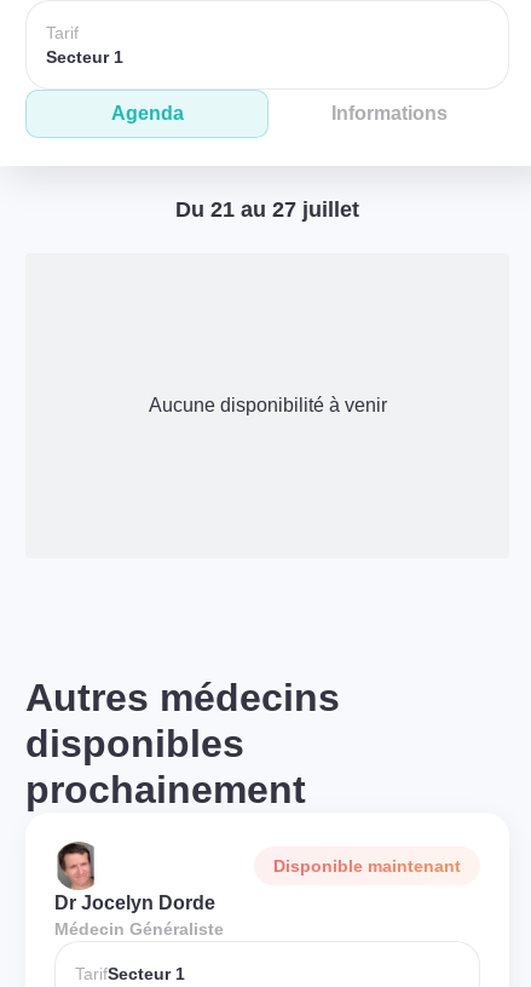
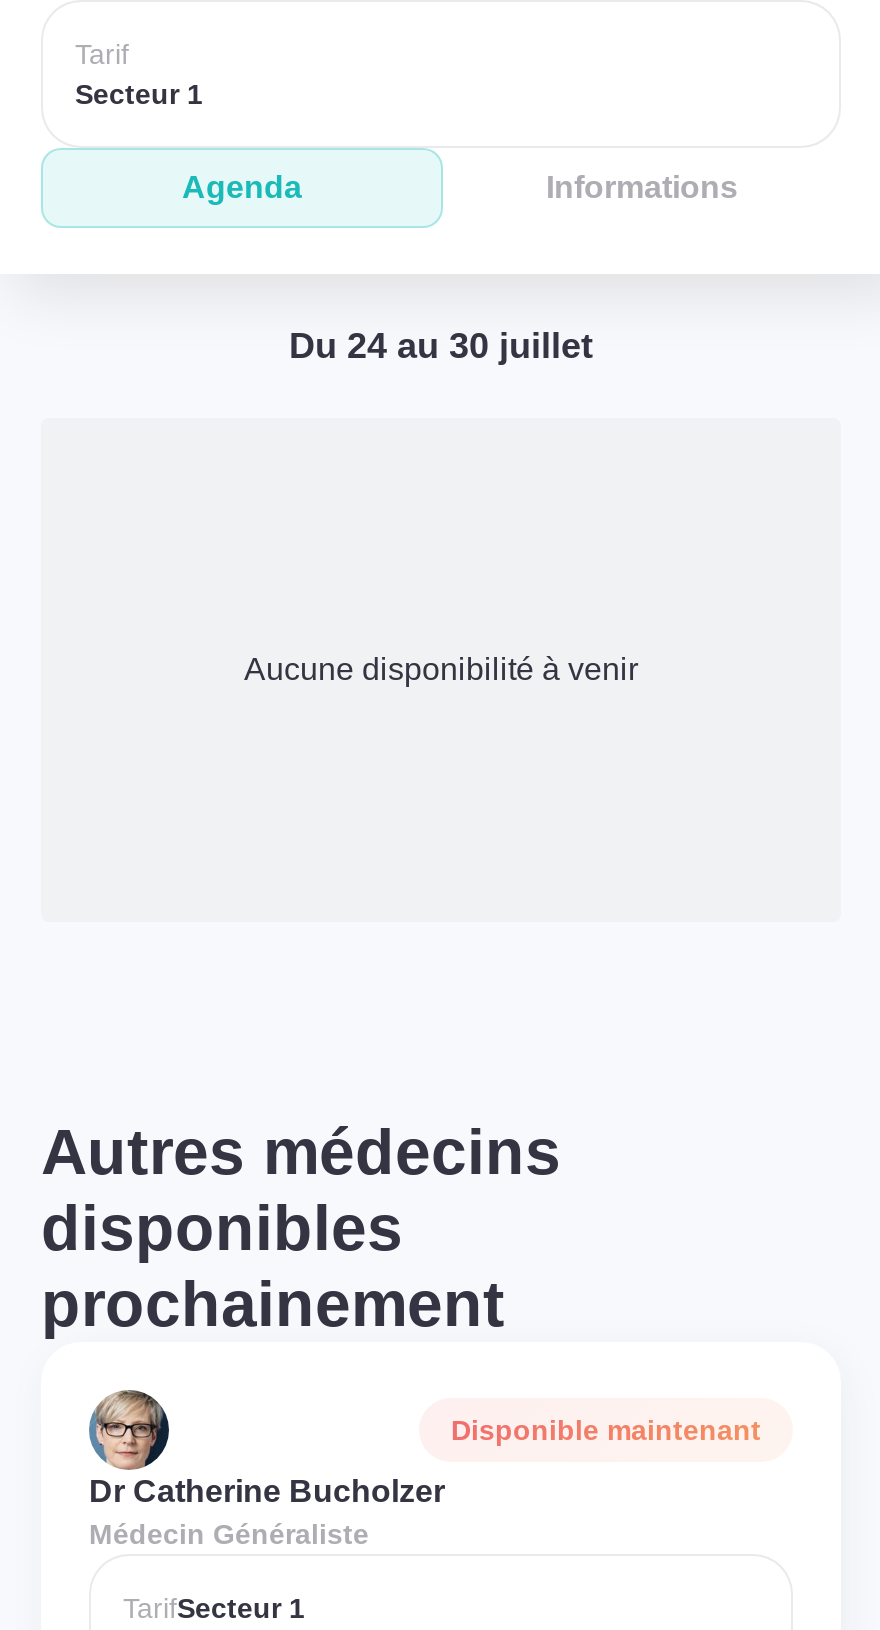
- Du 21 au 27 juillet
+ Du 24 au 30 juillet

- [image]
- Dr Jocelyn Dorde
+ [image]
+ Dr Catherine Bucholzer
